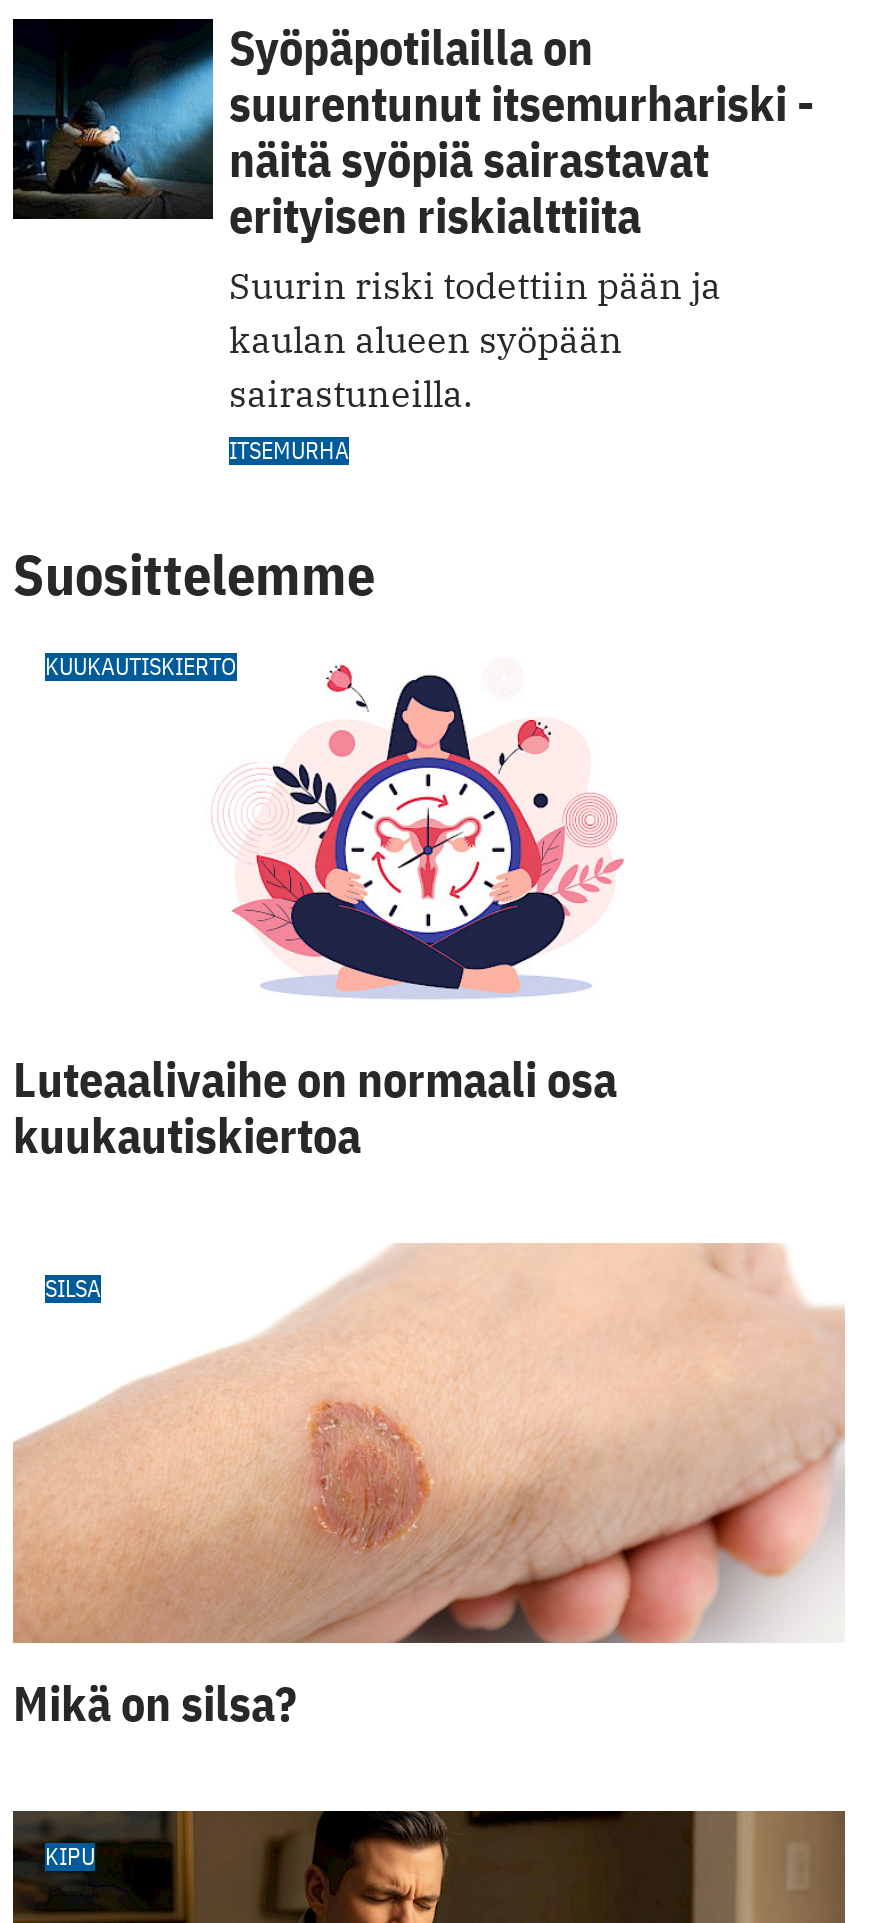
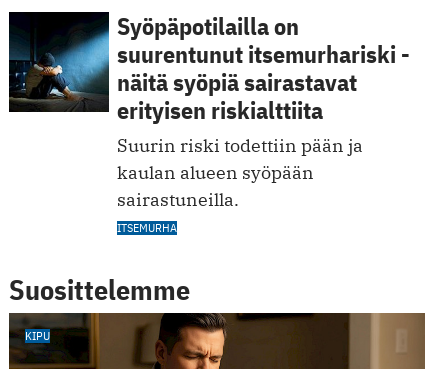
- [image]
- KUUKAUTISKIERTO

- [image]
- Luteaalivaihe on normaali osa
- kuukautiskiertoa
- SILSA

- Mikä on silsa?
